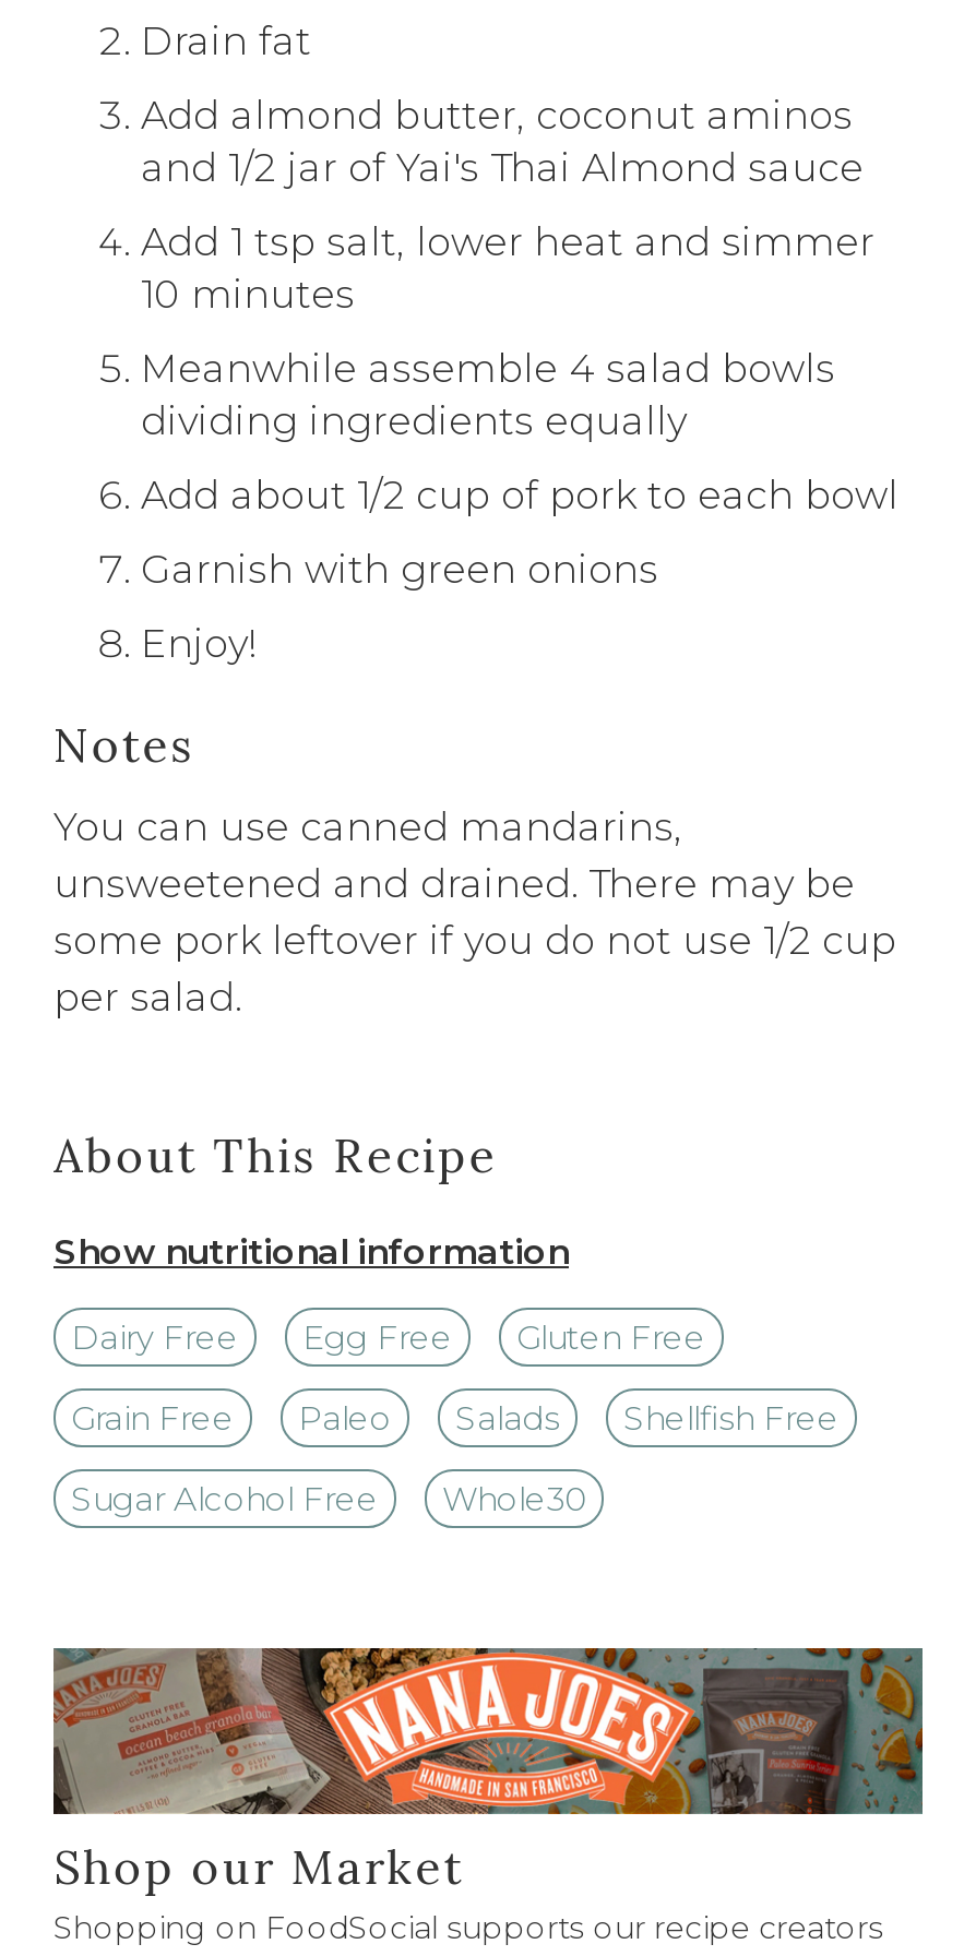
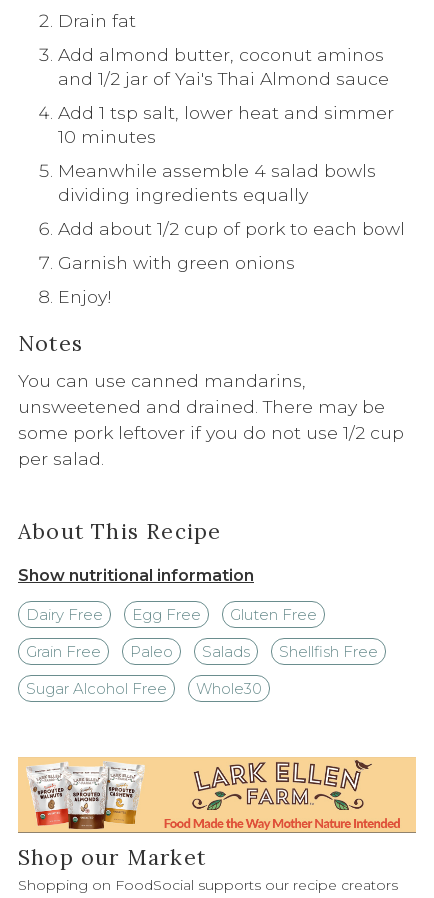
- [image]
+ [image]
